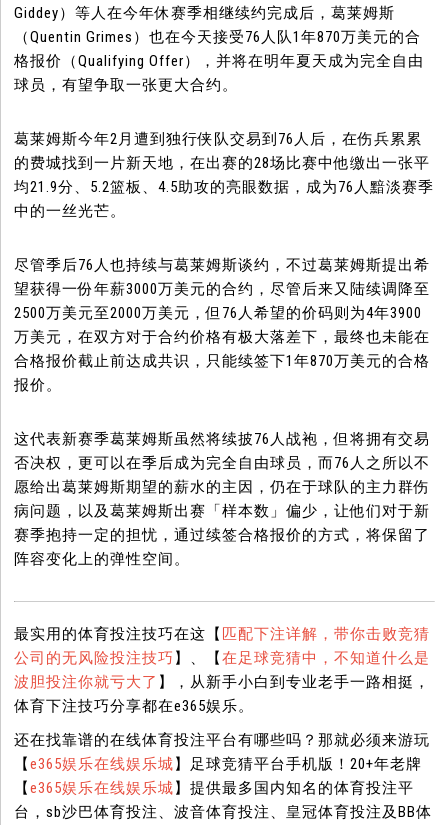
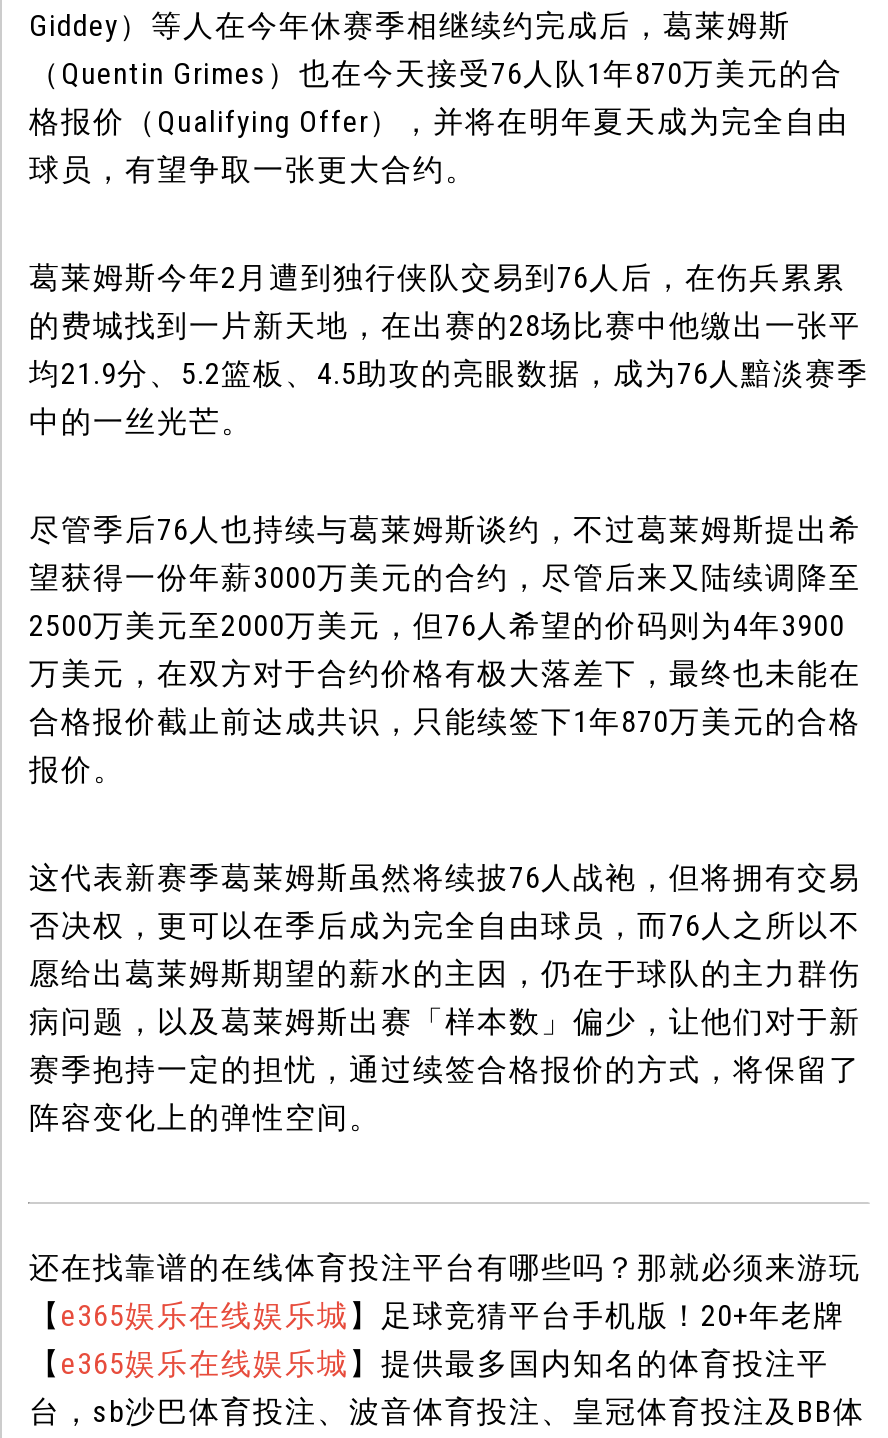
- 最实用的体育投注技巧在这【匹配下注详解，带你击败竞猜
- 公司的无风险投注技巧】、【在足球竞猜中，不知道什么是
- 波胆投注你就亏大了】，从新手小白到专业老手一路相挺，
- 体育下注技巧分享都在e365娱乐。
